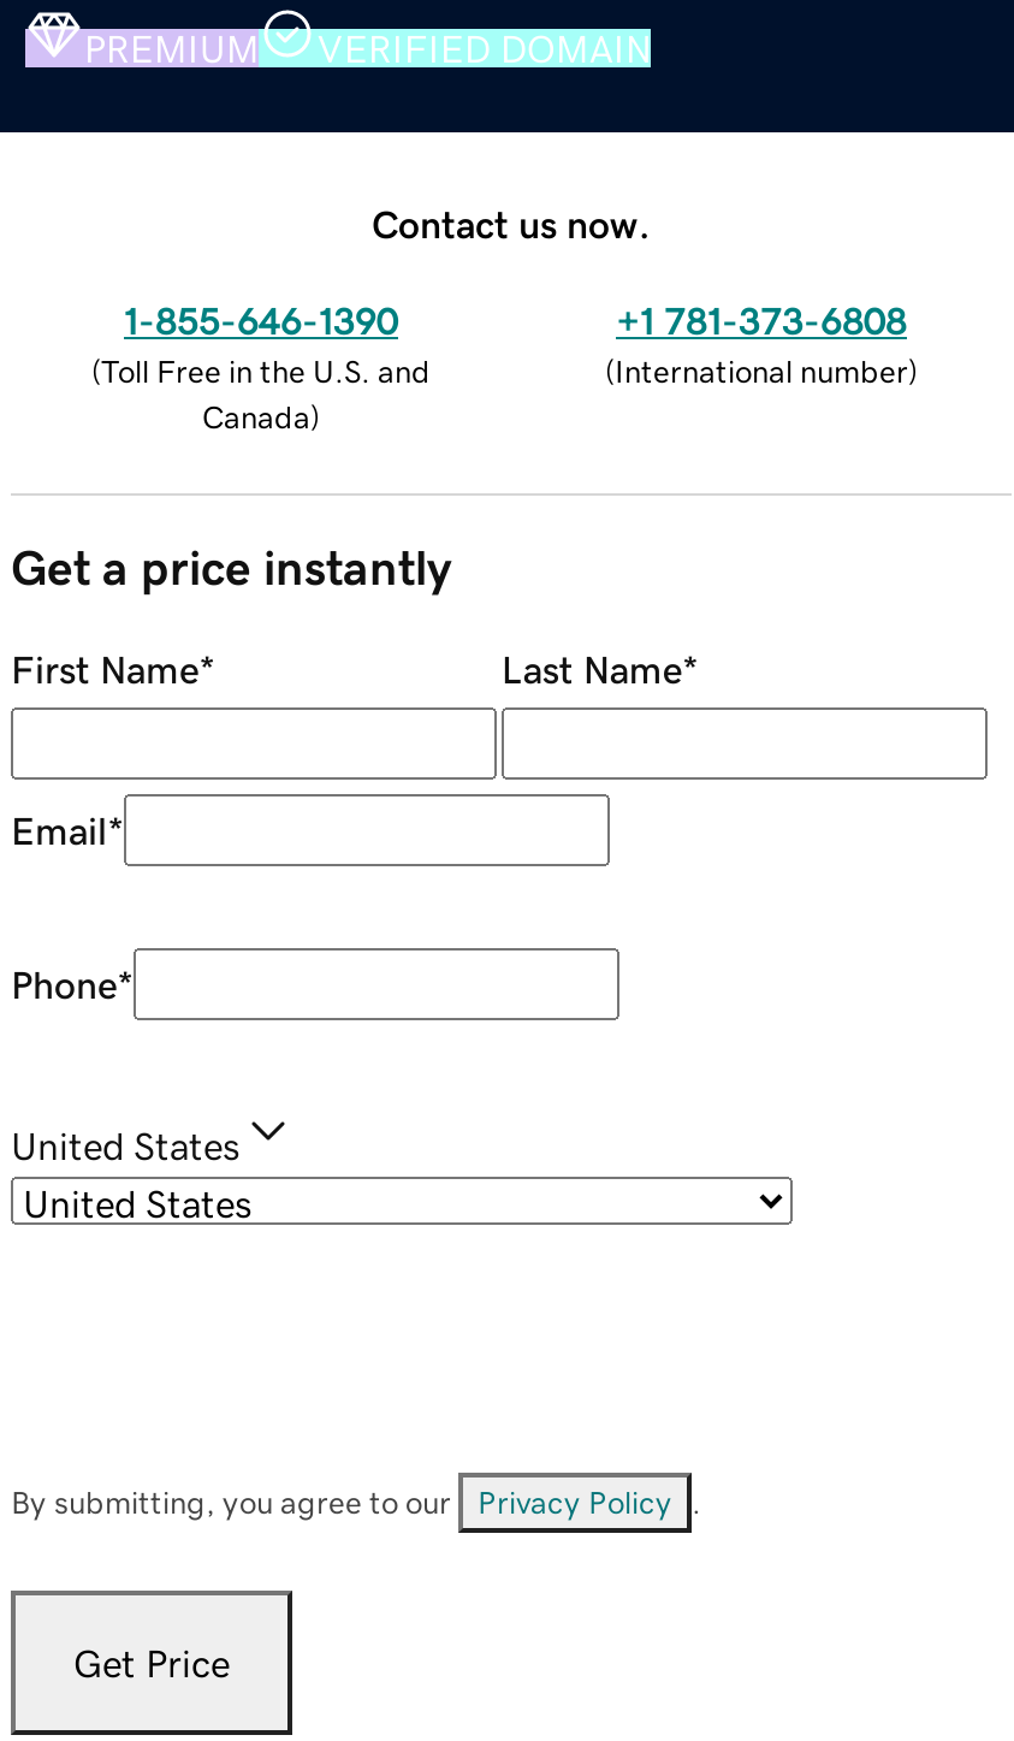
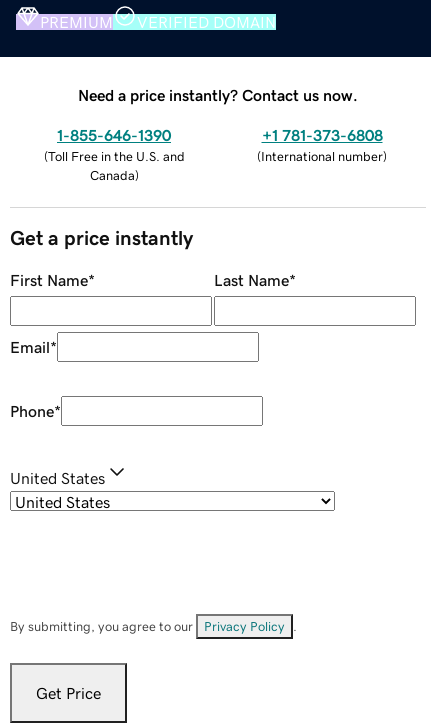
- Contact us now.
+ Need a price instantly? Contact us now.
